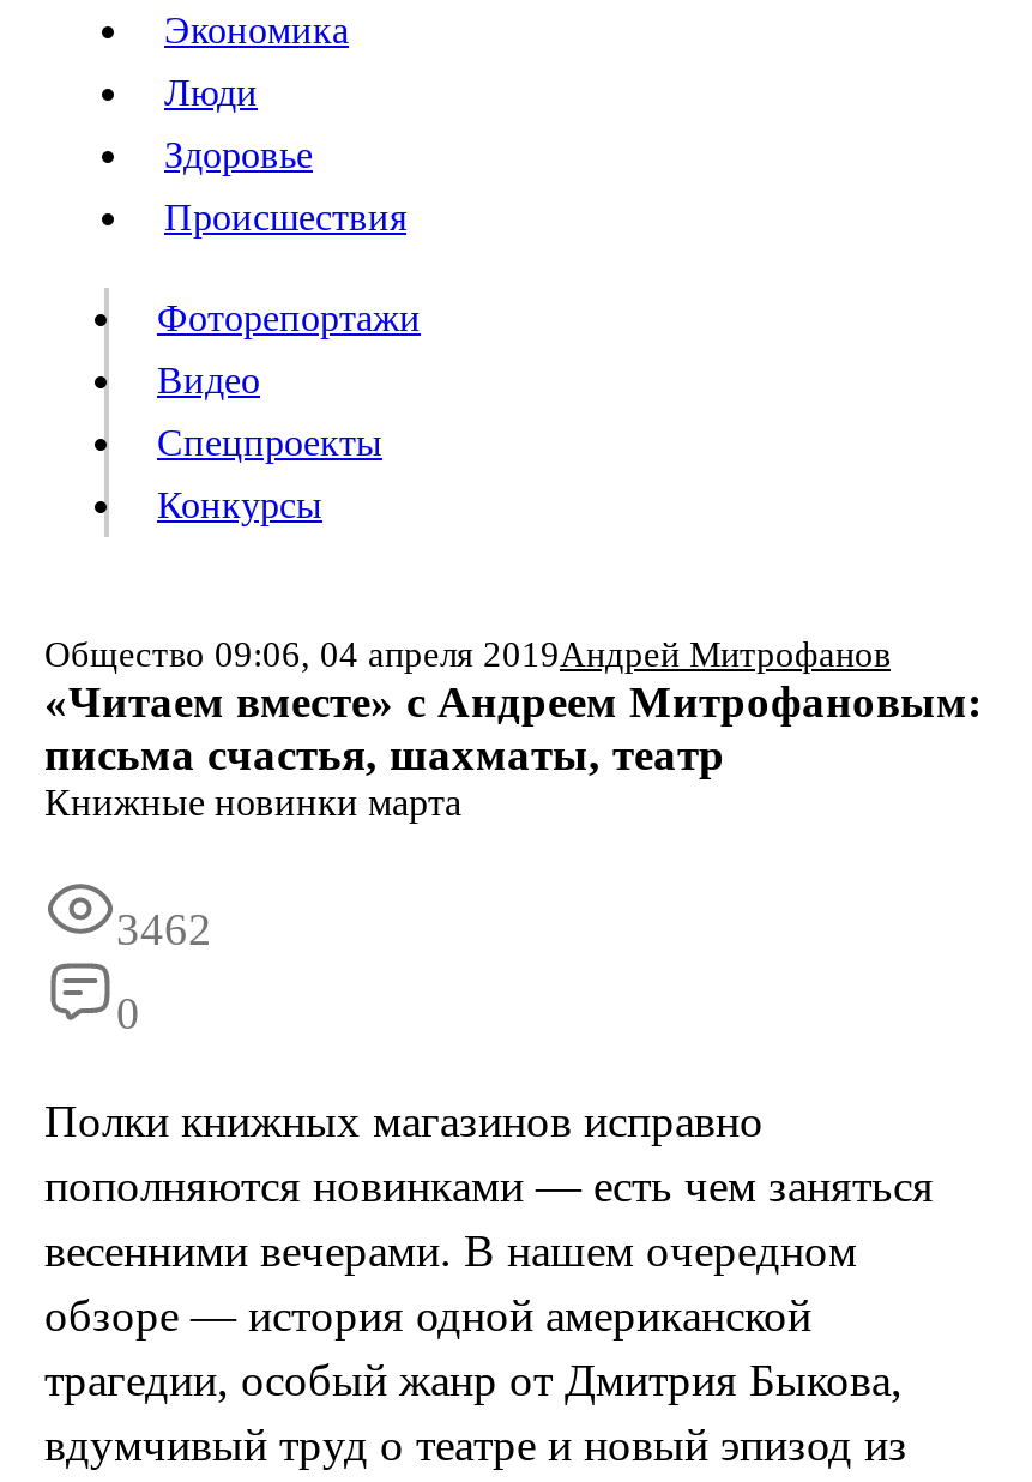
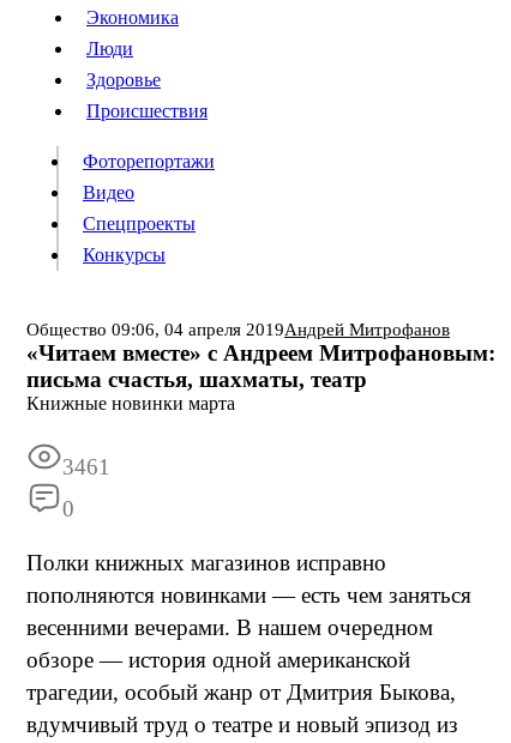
- 3462
+ 3461
